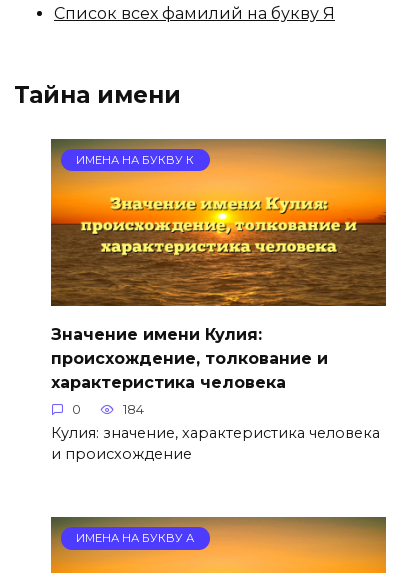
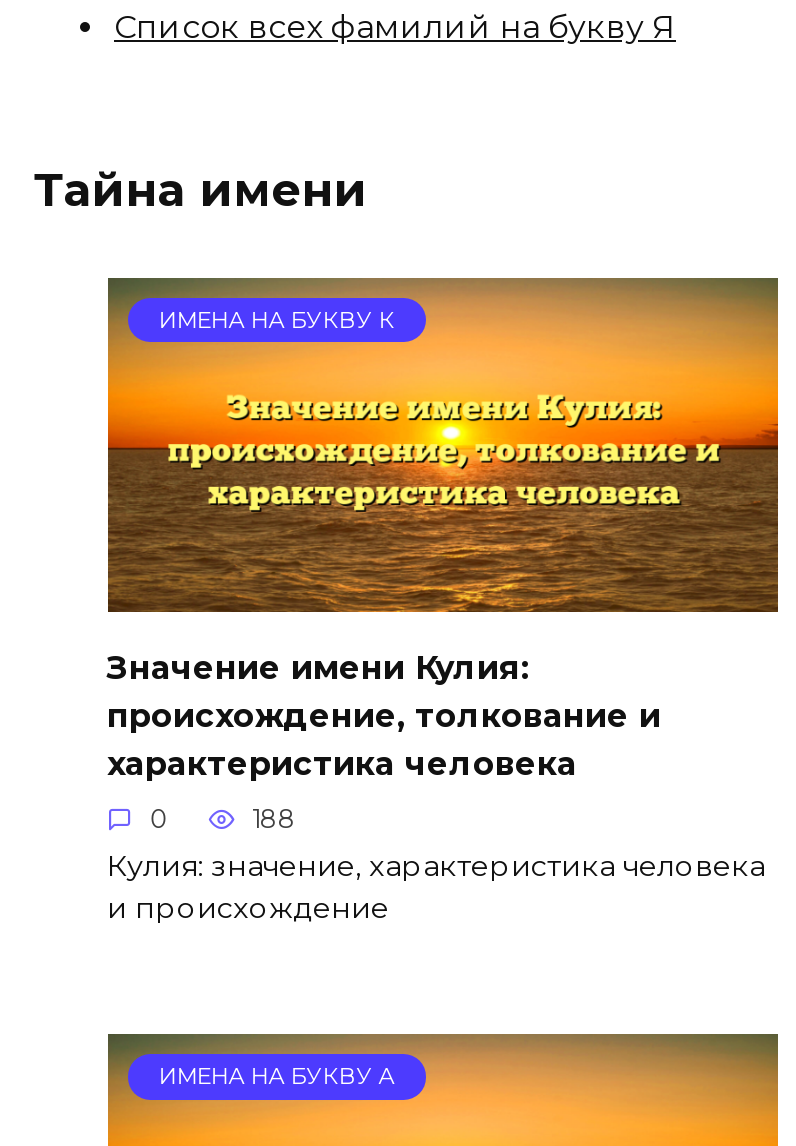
- 184
+ 188
